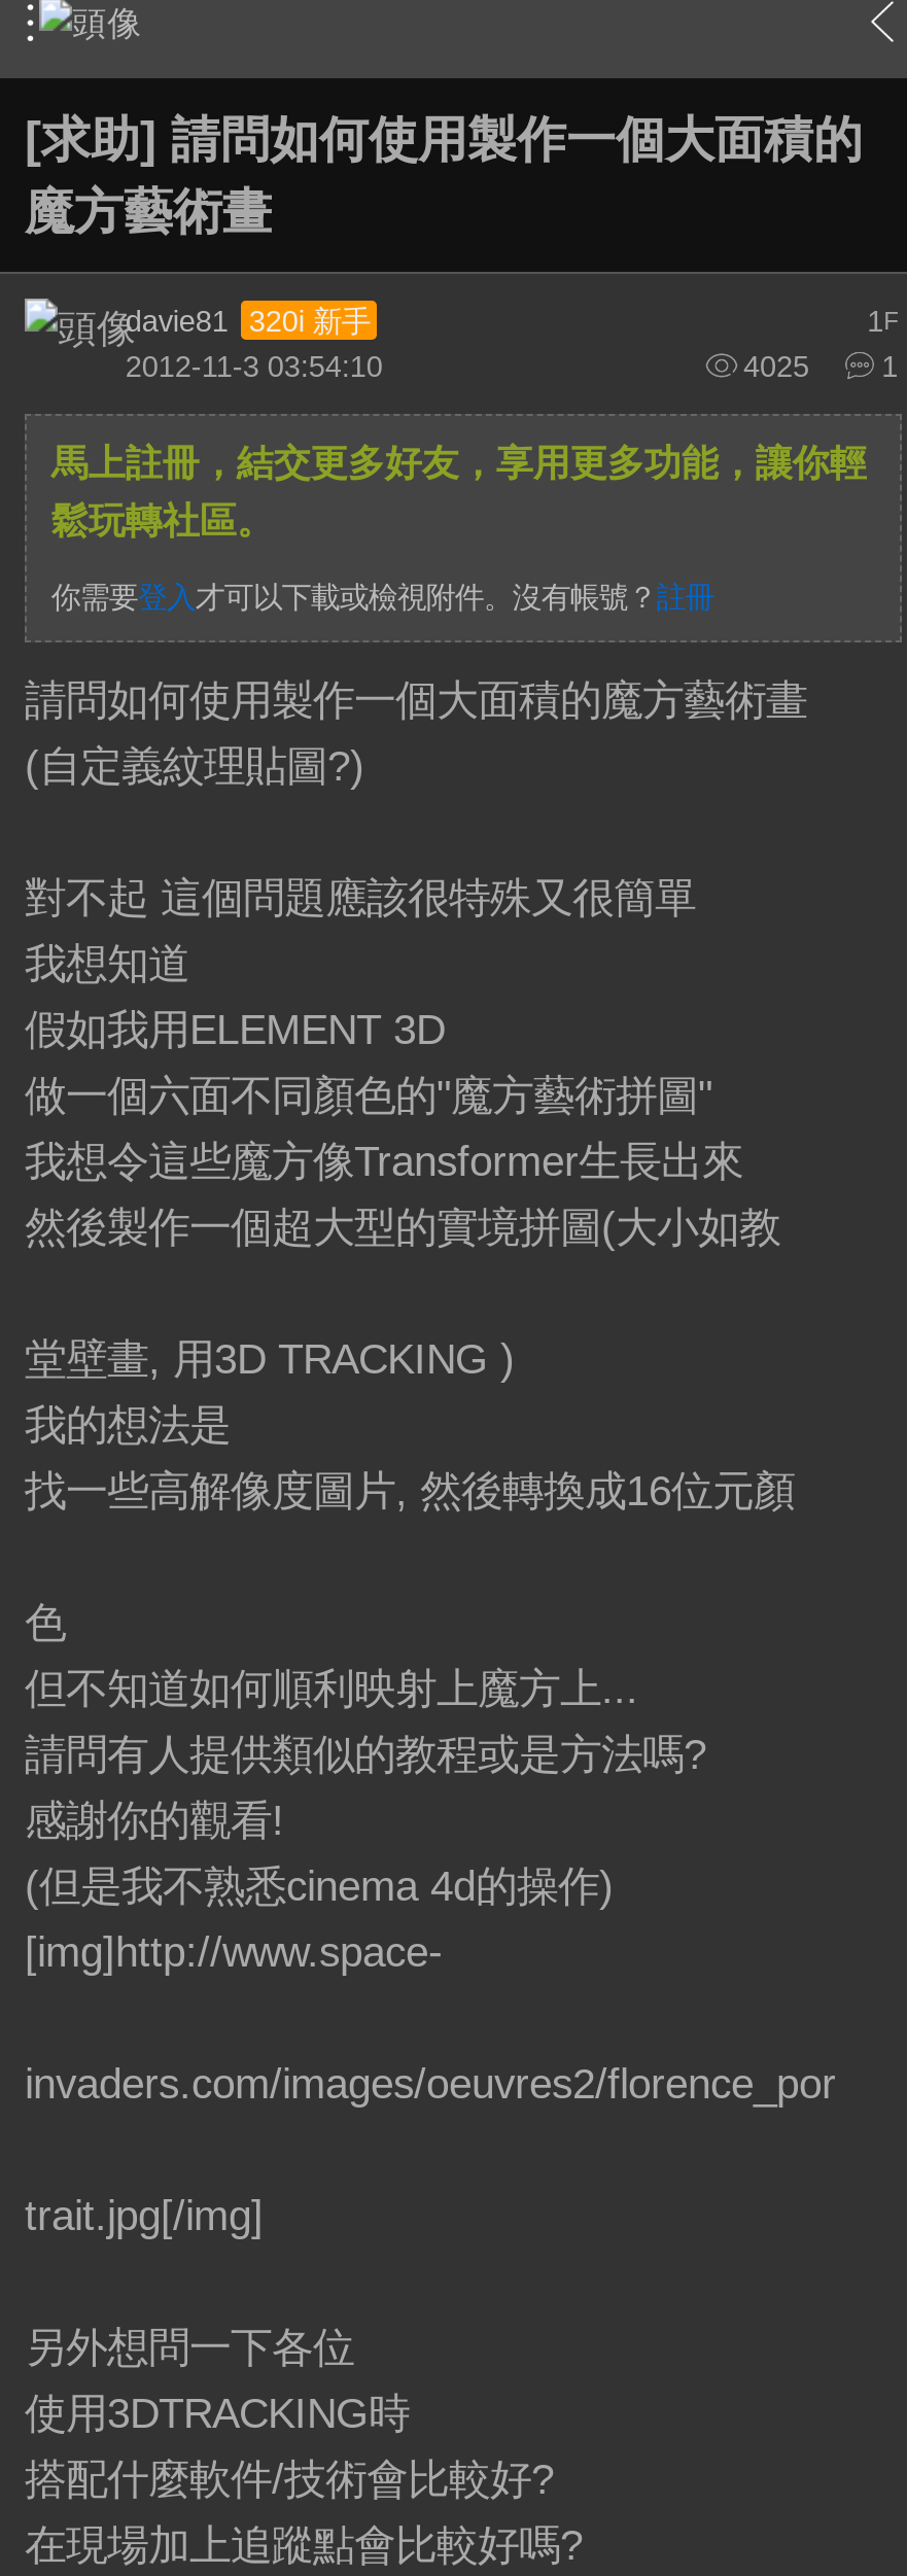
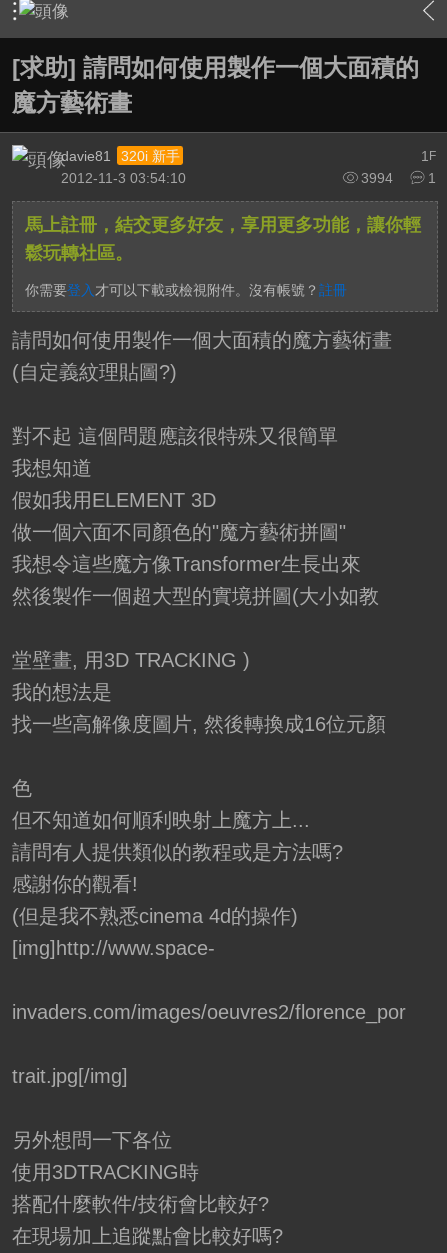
- 4025 1
+ 3994 1
